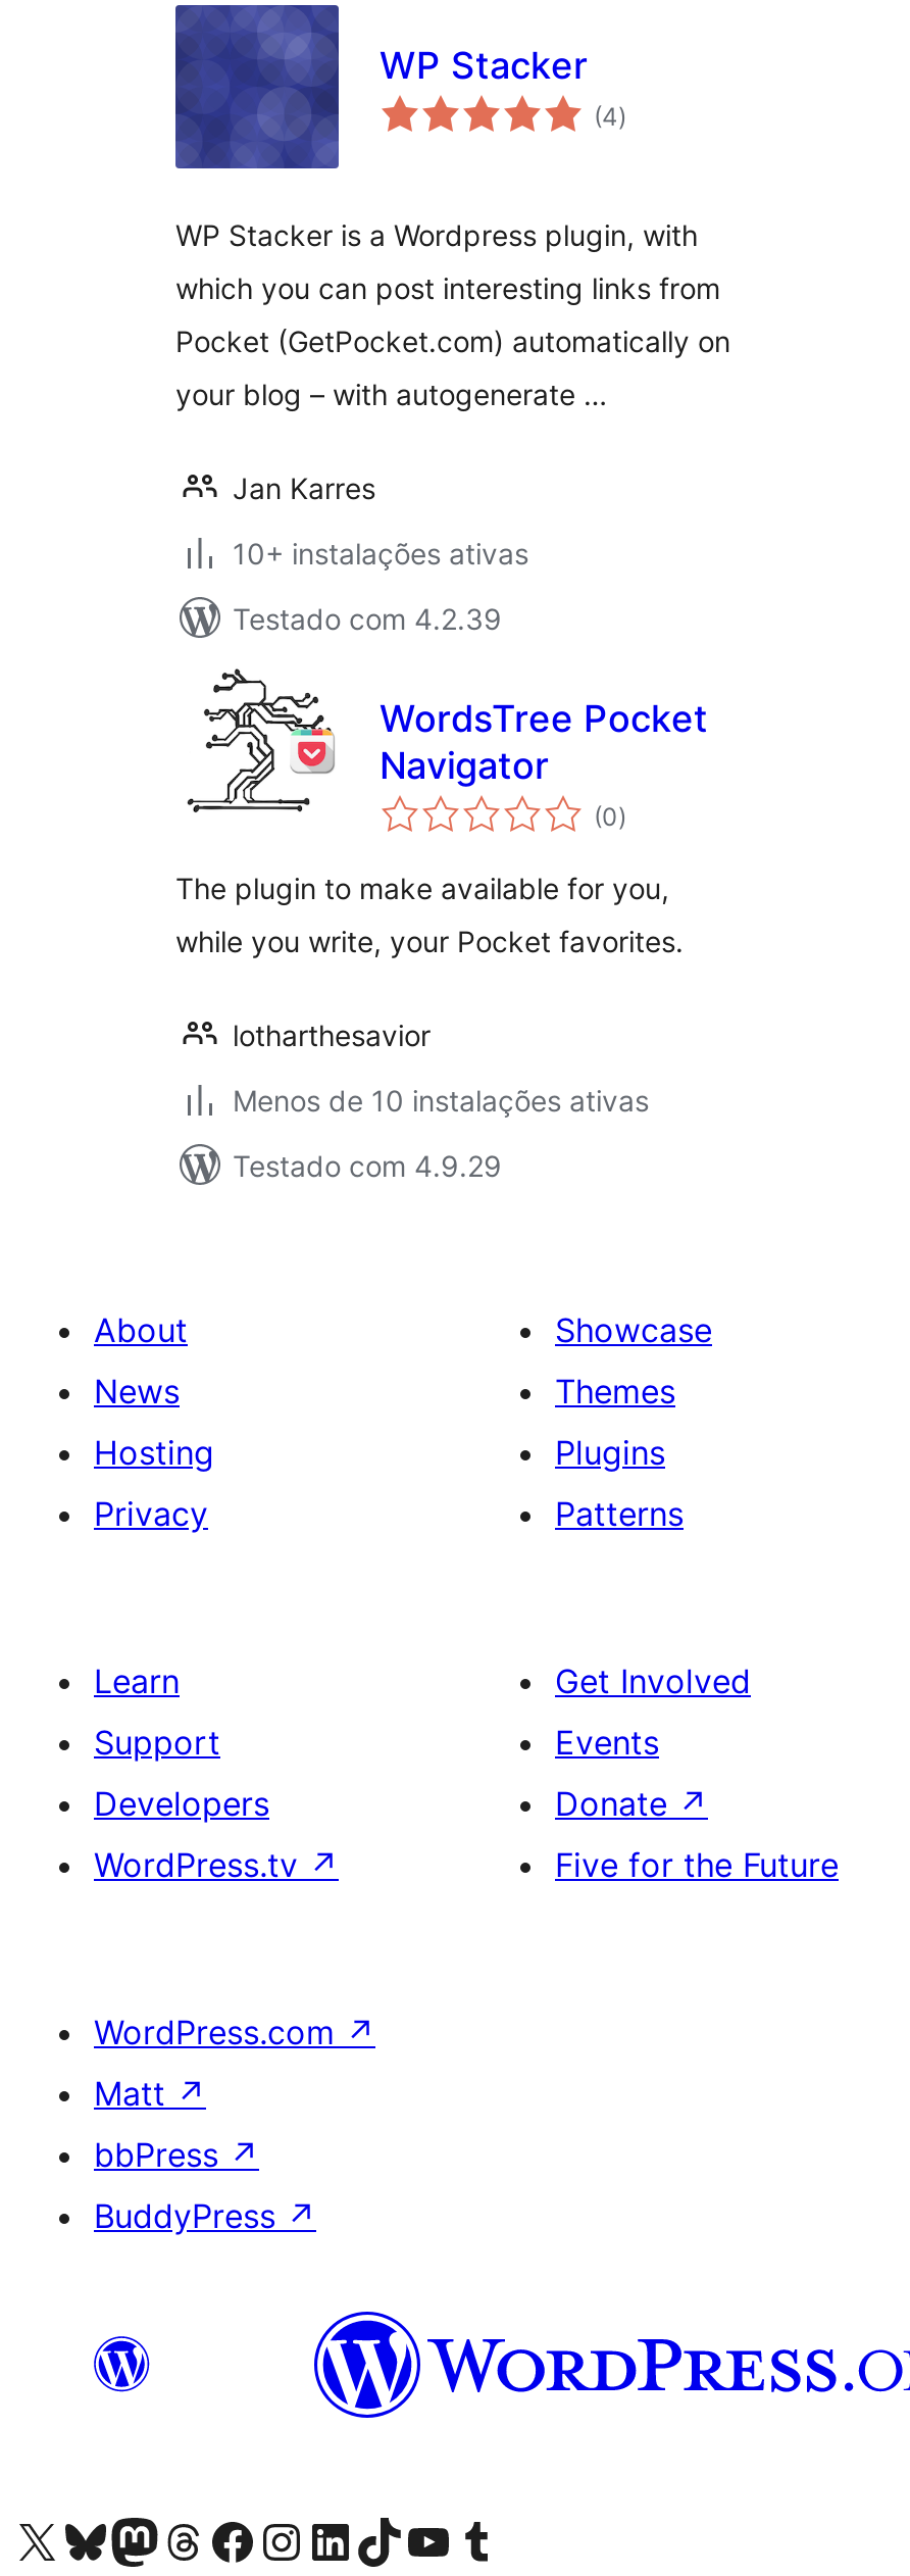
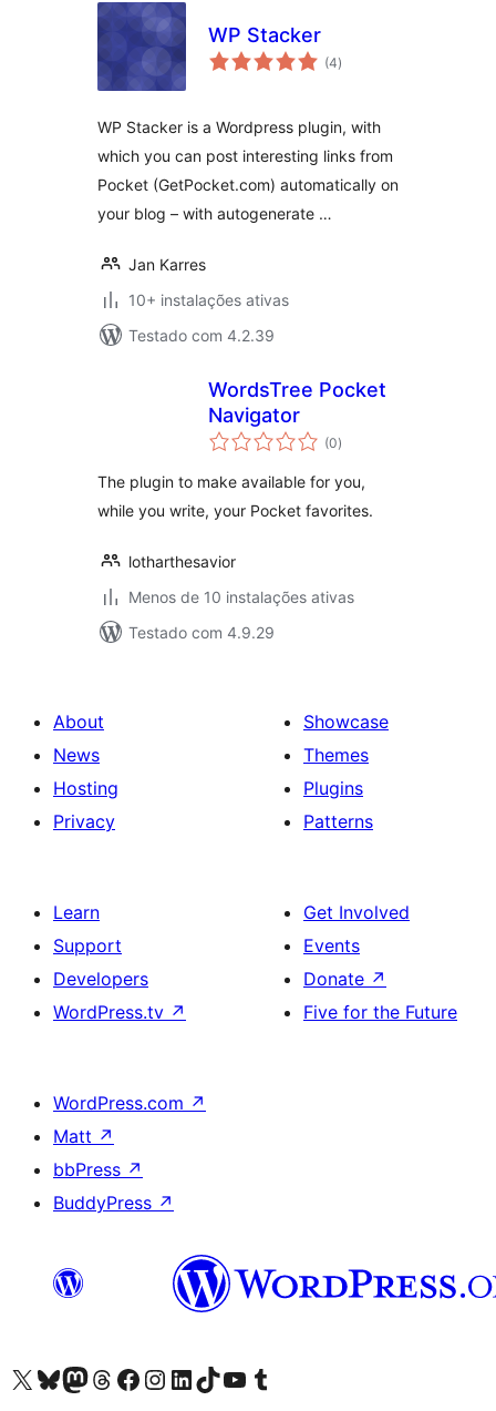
- [image]
